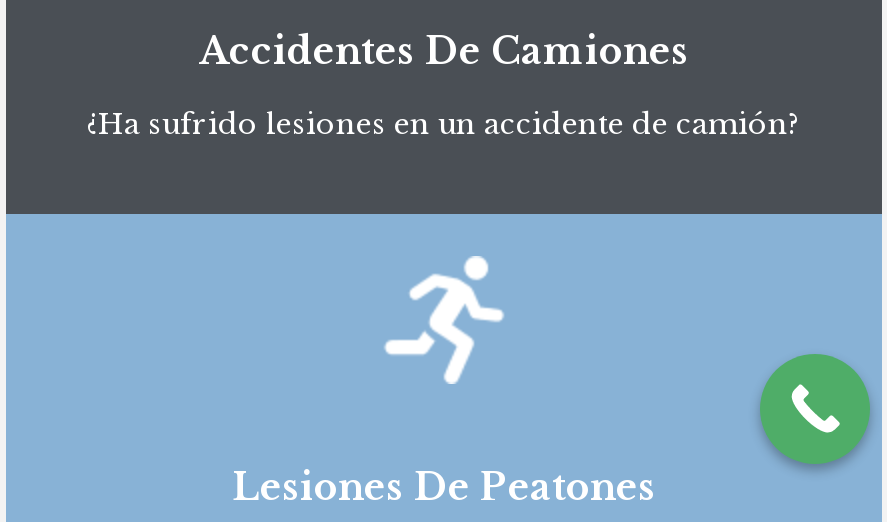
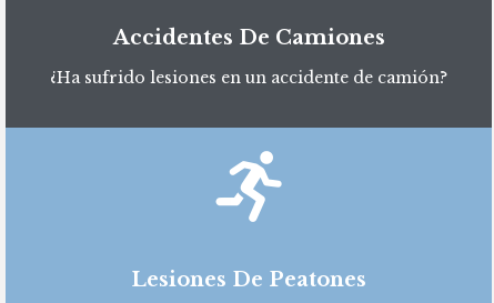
- [image]
